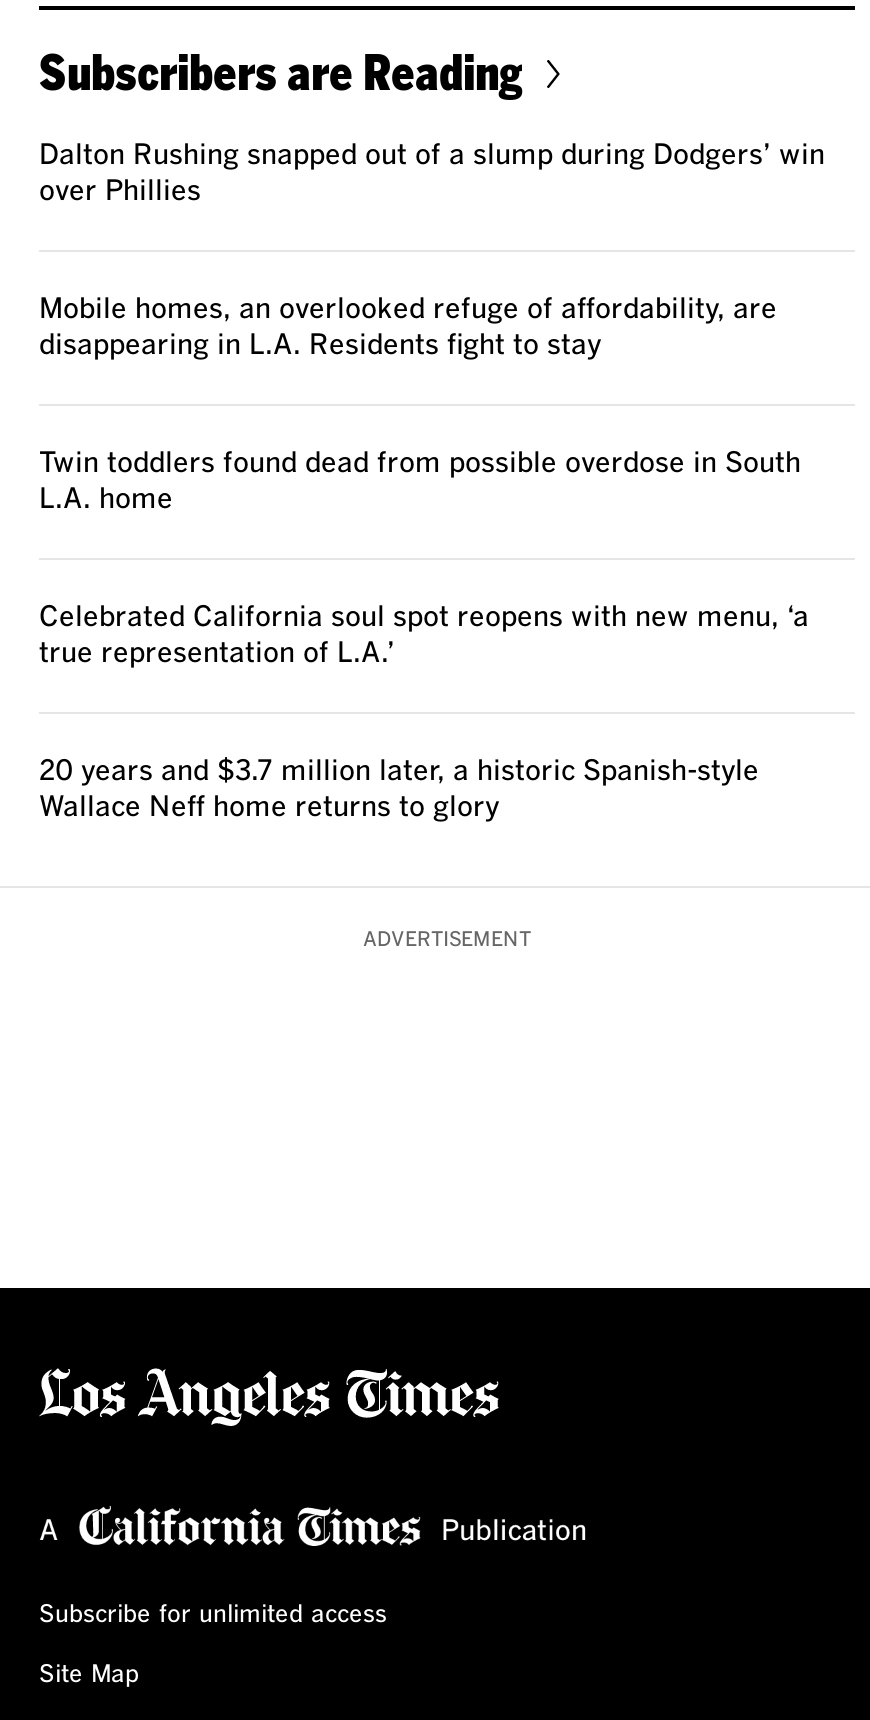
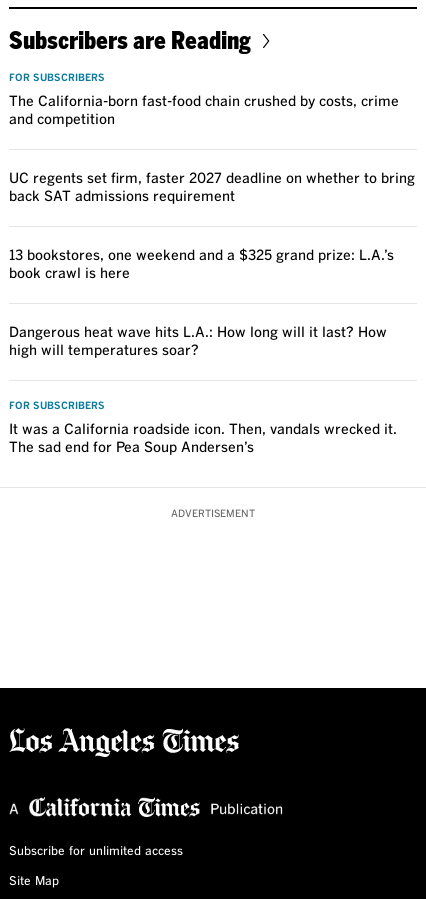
- Dalton Rushing snapped out of a slump during Dodgers’ win
- over Phillies
+ FOR SUBSCRIBERS
+ The California-born fast-food chain crushed by costs, crime
+ and competition

- Mobile homes, an overlooked refuge of affordability, are
- disappearing in L.A. Residents fight to stay
+ UC regents set firm, faster 2027 deadline on whether to bring
+ back SAT admissions requirement

- Twin toddlers found dead from possible overdose in South
- L.A. home
+ 13 bookstores, one weekend and a $325 grand prize: L.A.’s
+ book crawl is here

- Celebrated California soul spot reopens with new menu, ‘a
- true representation of L.A.’
+ Dangerous heat wave hits L.A.: How long will it last? How
+ high will temperatures soar?

- 20 years and $3.7 million later, a historic Spanish-style
- Wallace Neff home returns to glory
+ FOR SUBSCRIBERS
+ It was a California roadside icon. Then, vandals wrecked it.
+ The sad end for Pea Soup Andersen’s
